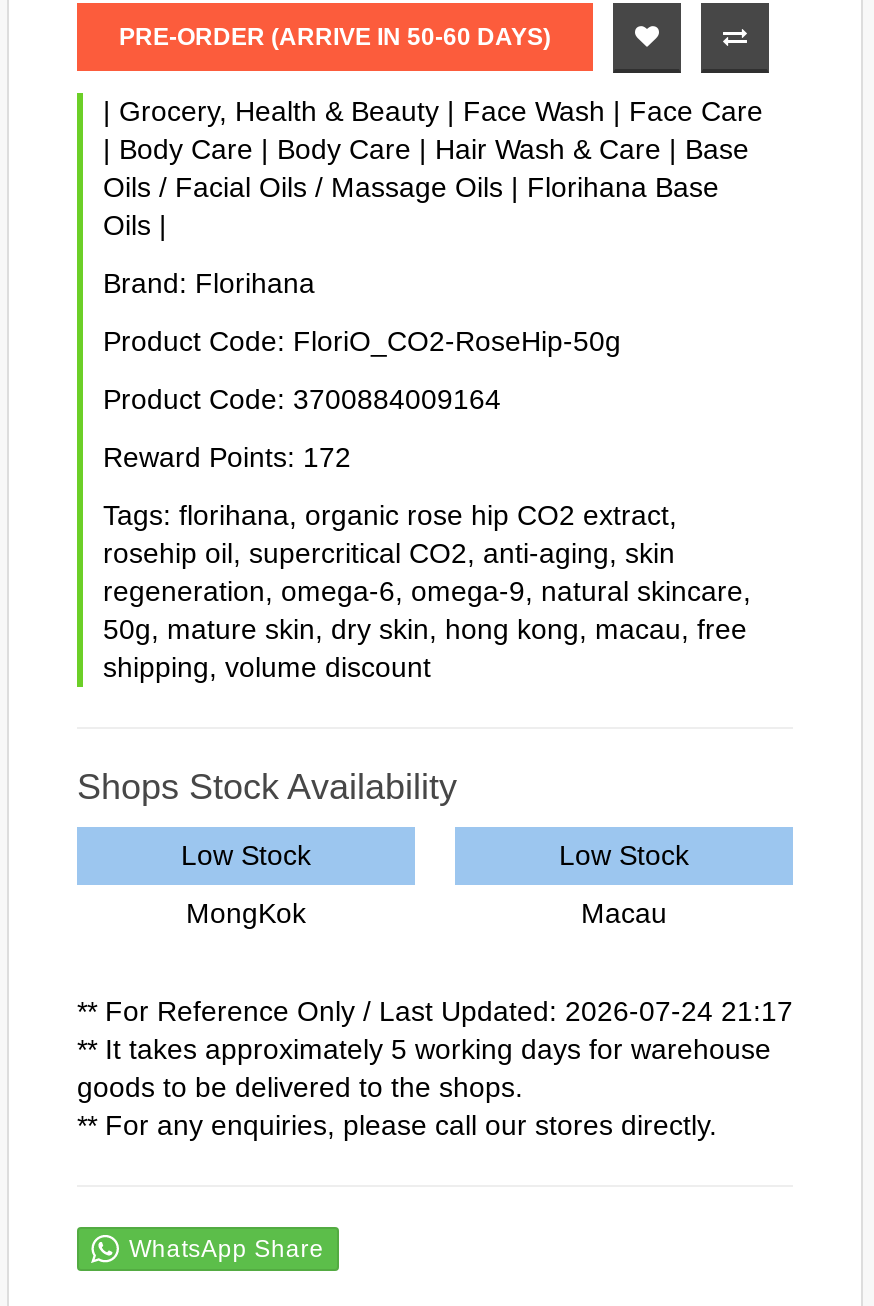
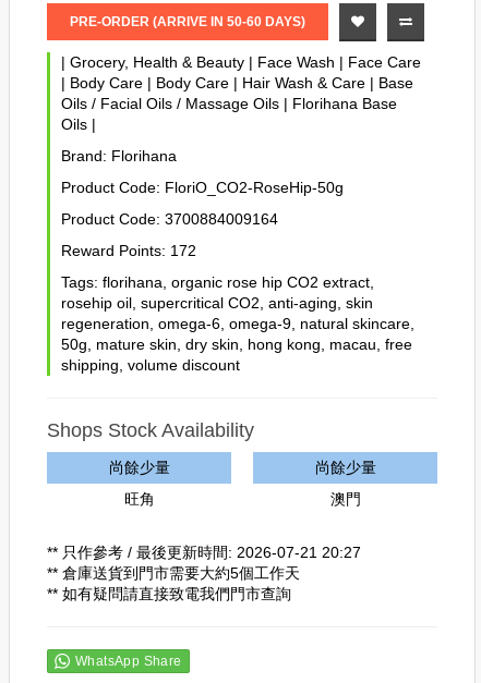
- Low Stock
+ 尚餘少量

- Low Stock
+ 尚餘少量

- MongKok
+ 旺角

- Macau
+ 澳門

- ** For Reference Only / Last Updated: 2026-07-24 21:17
- ** It takes approximately 5 working days for warehouse
- goods to be delivered to the shops.
- ** For any enquiries, please call our stores directly.
+ ** 只作參考 / 最後更新時間: 2026-07-21 20:27
+ ** 倉庫送貨到門市需要大約5個工作天
+ ** 如有疑問請直接致電我們門市查詢
